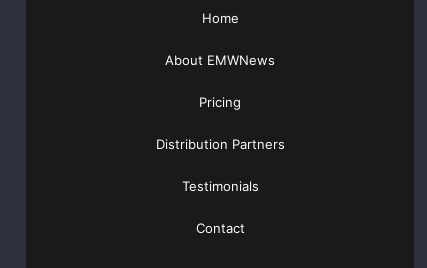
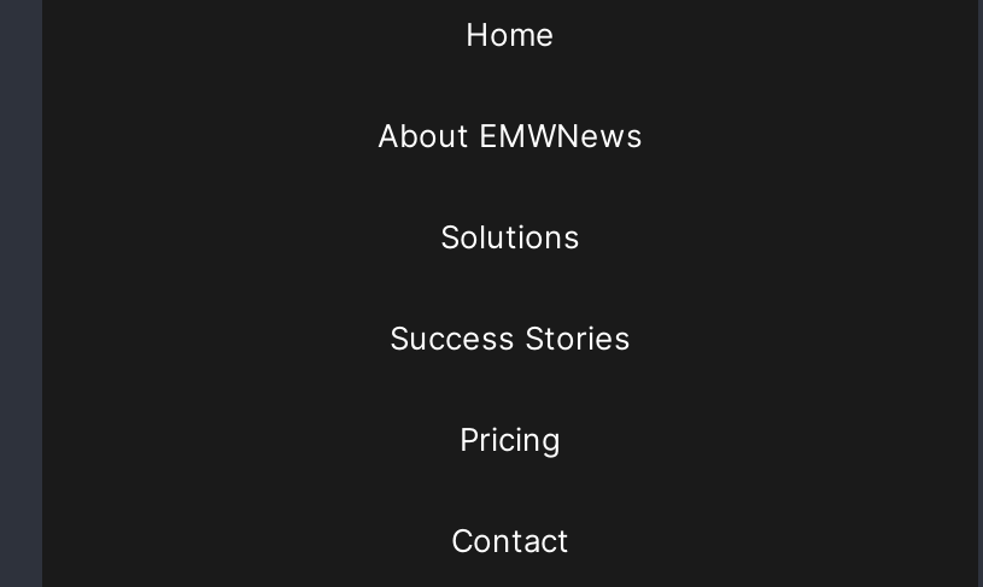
+ Solutions
+ Success Stories

moved down: Pricing

- Distribution Partners
- Testimonials
